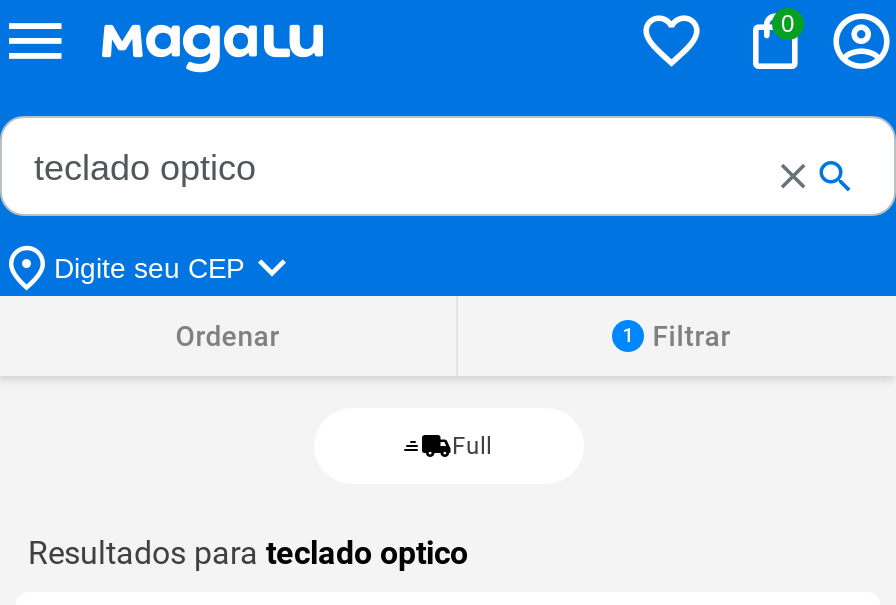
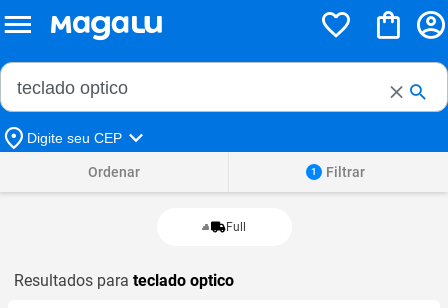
- 0
